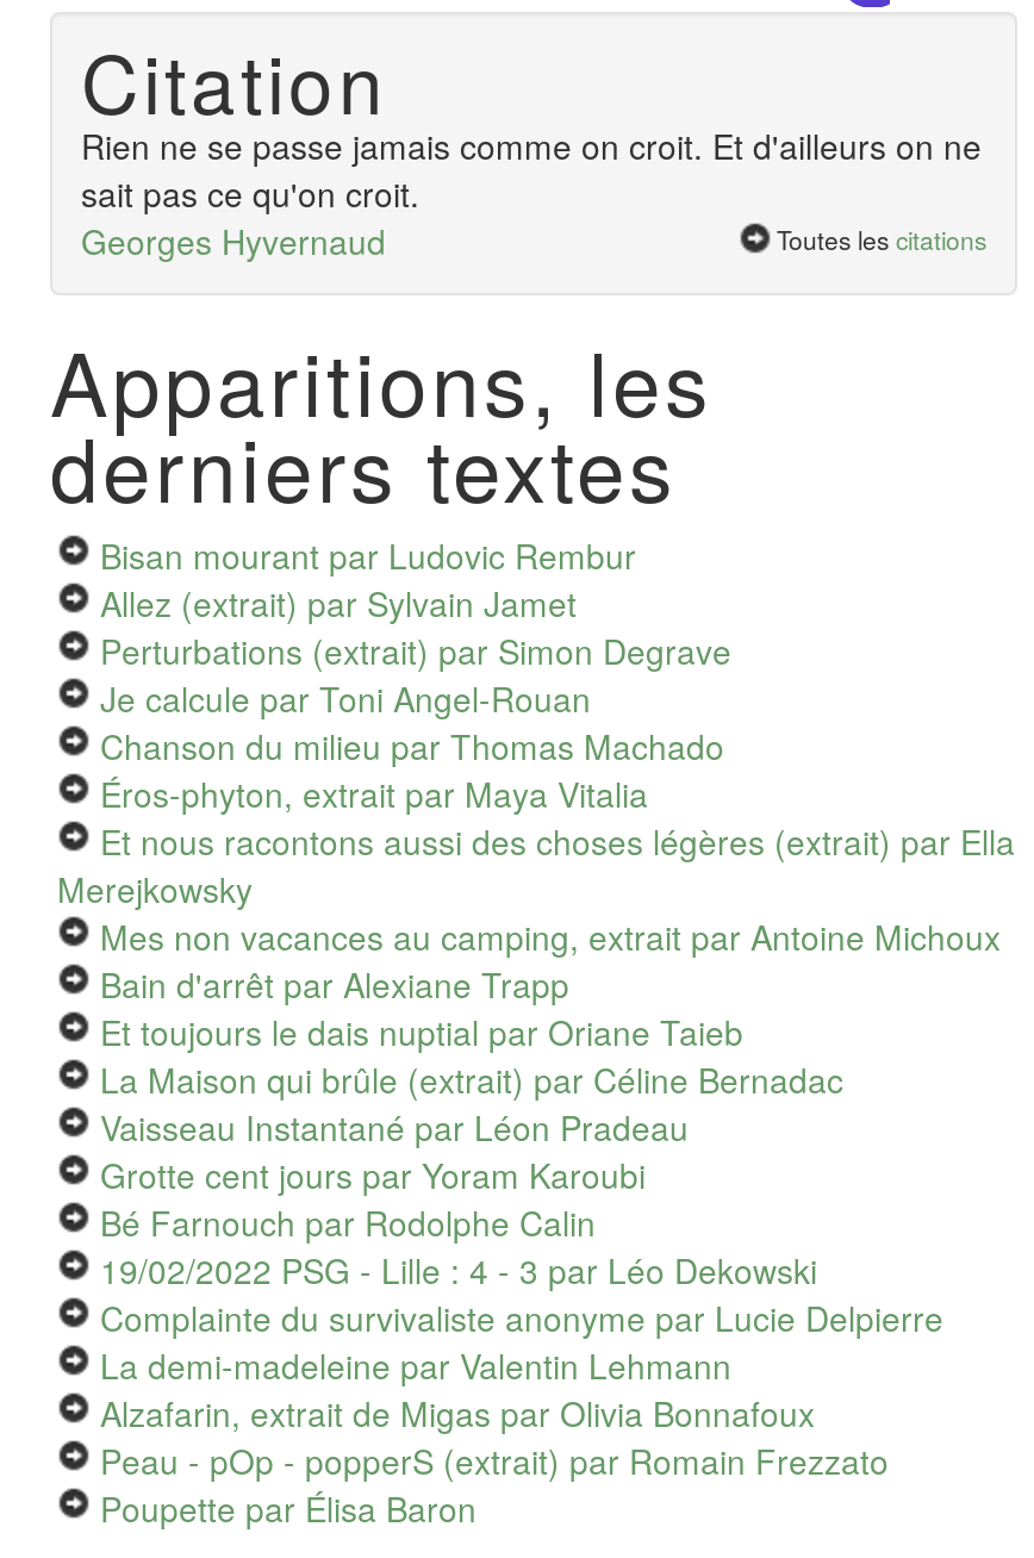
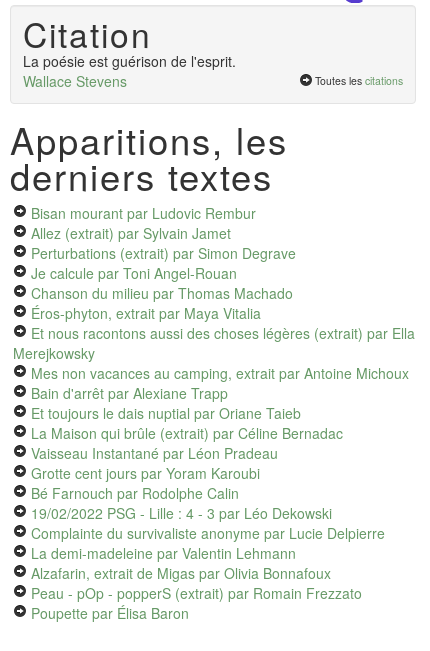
- Rien ne se passe jamais comme on croit. Et d'ailleurs on ne
- sait pas ce qu'on croit.
- Georges Hyvernaud
+ La poésie est guérison de l'esprit.
+ Wallace Stevens
